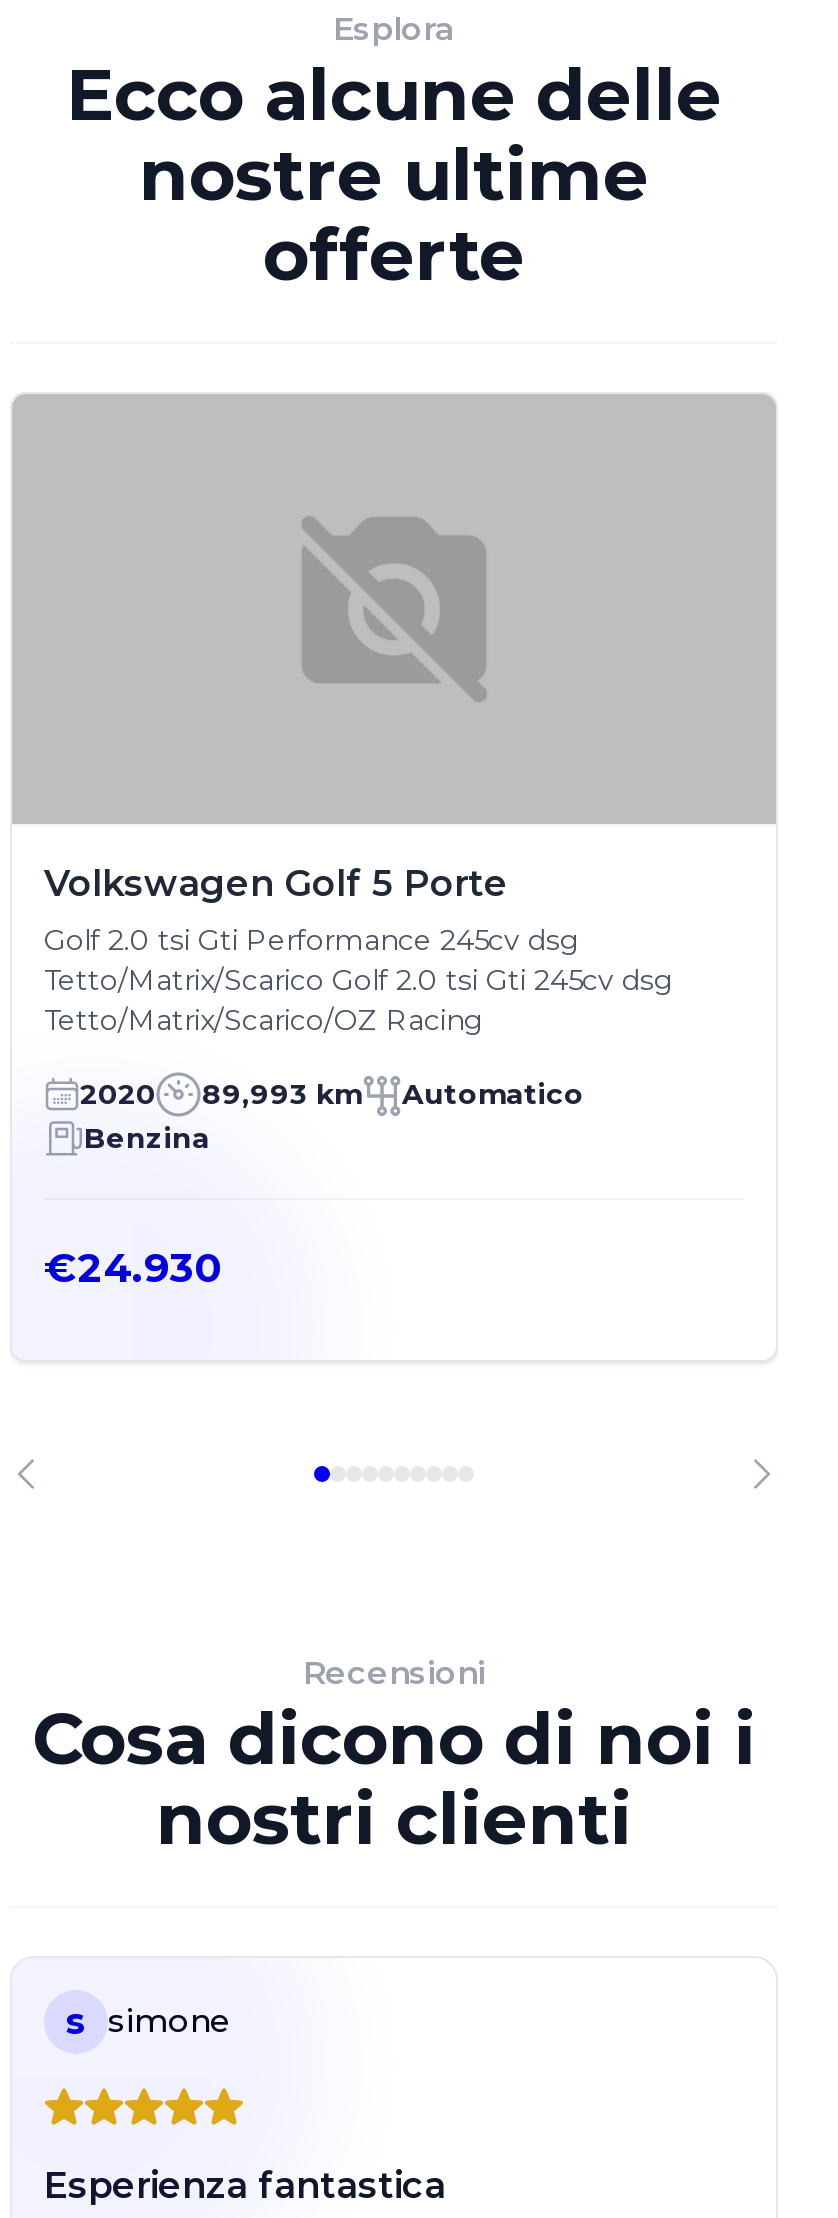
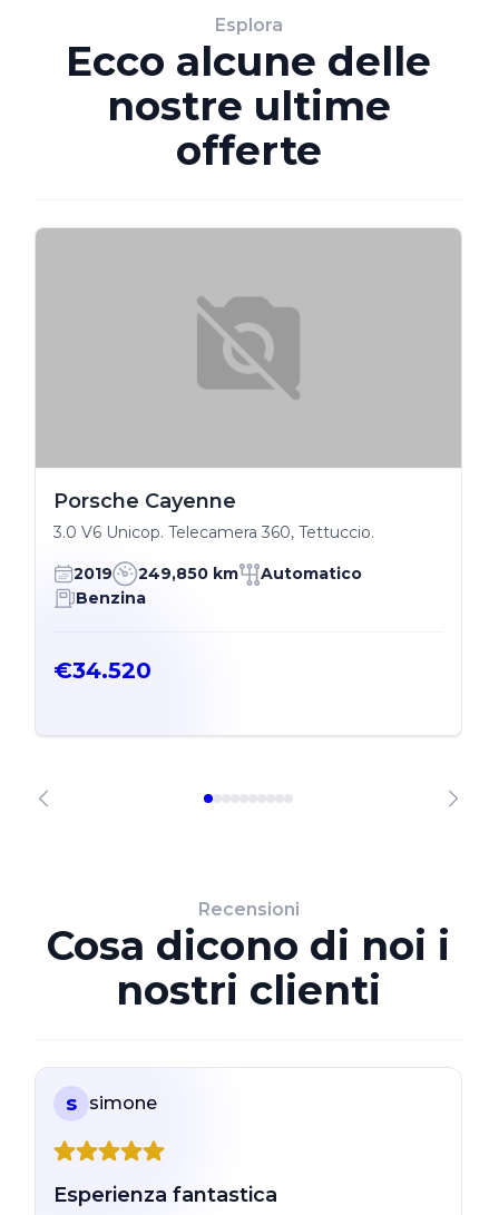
- Volkswagen Golf 5 Porte
- Golf 2.0 tsi Gti Performance 245cv dsg
- Tetto/Matrix/Scarico Golf 2.0 tsi Gti 245cv dsg
- Tetto/Matrix/Scarico/OZ Racing
+ Porsche Cayenne
+ 3.0 V6 Unicop. Telecamera 360, Tettuccio.

- 2020
- 89,993 km
+ 2019
+ 249,850 km

- €24.930
+ €34.520
